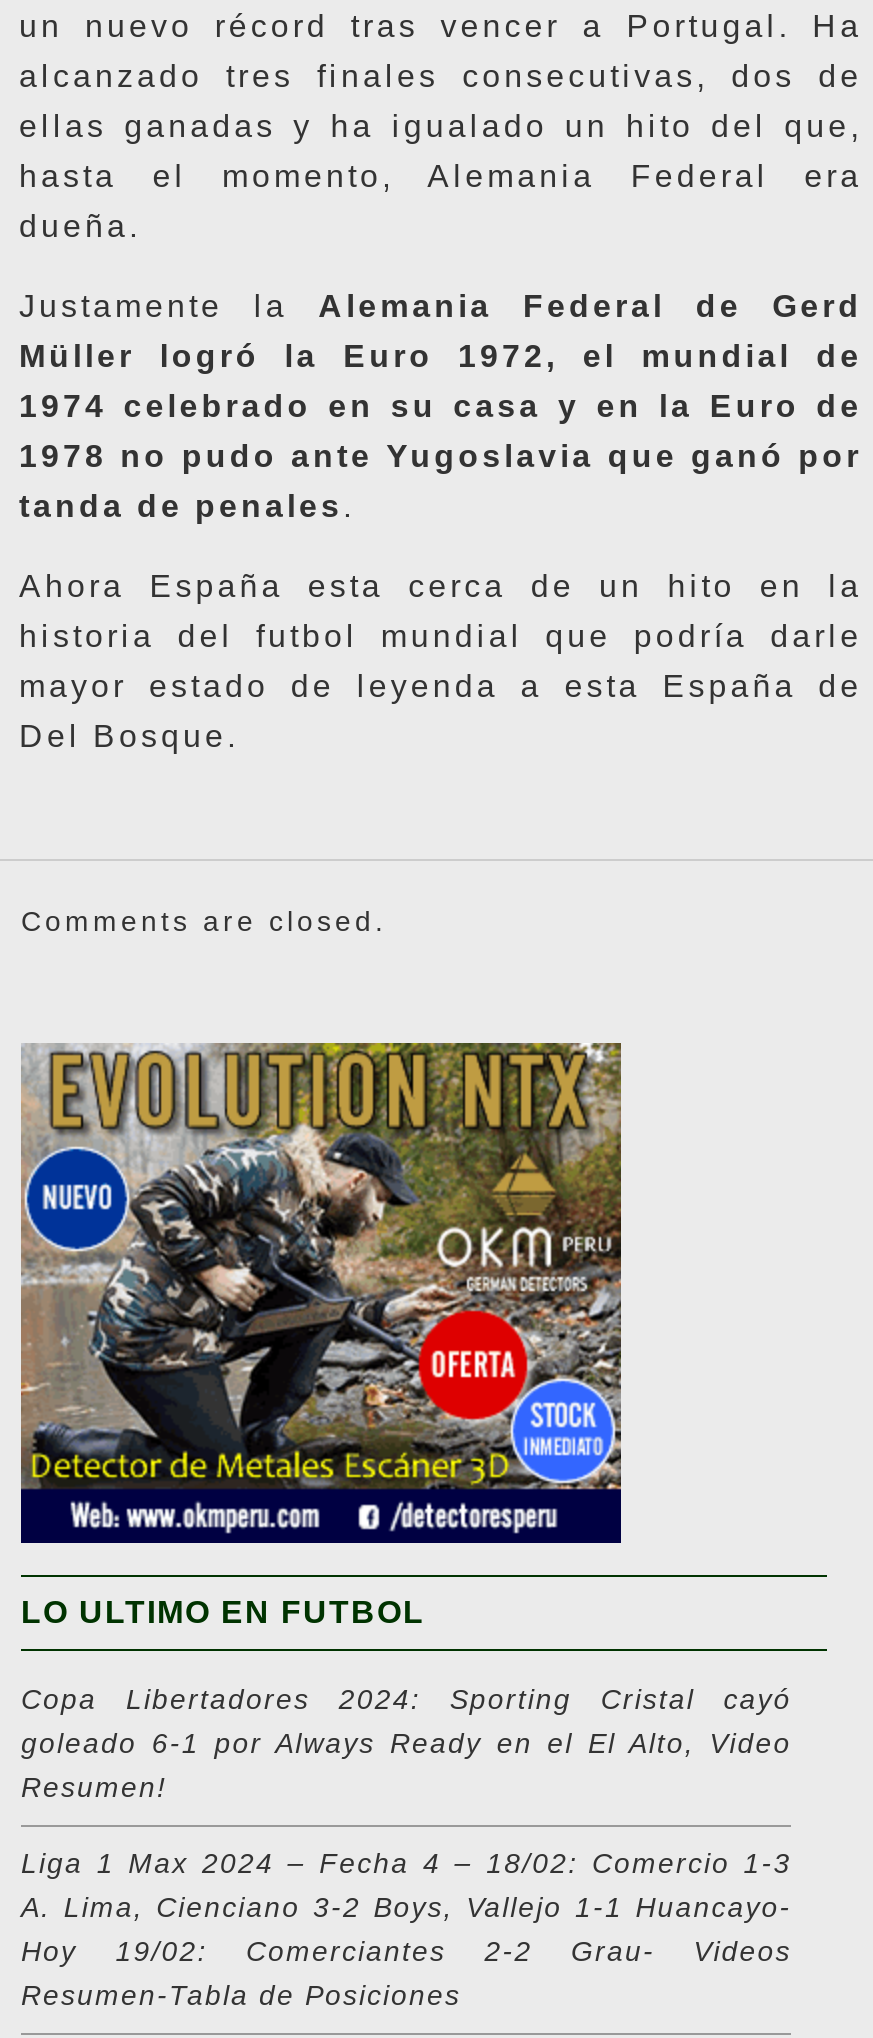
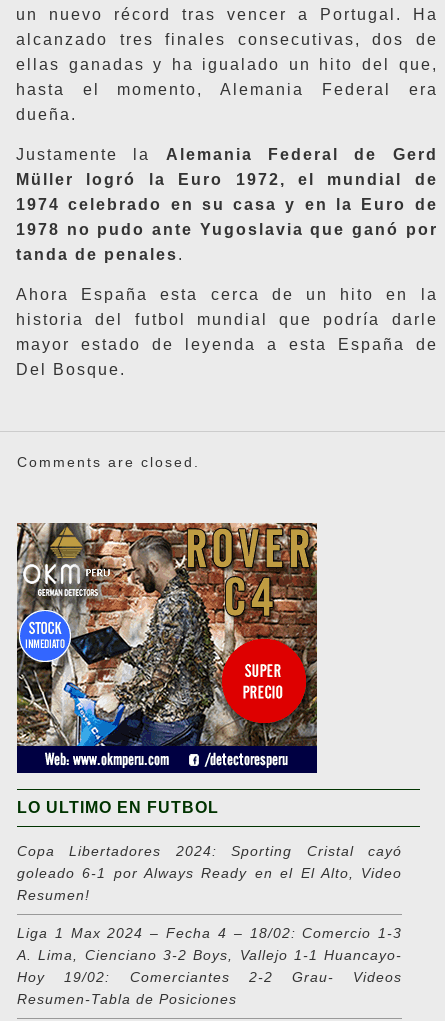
- [image]
+ [image]
